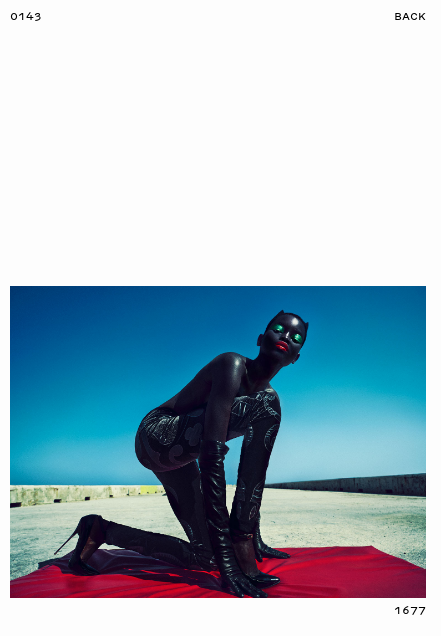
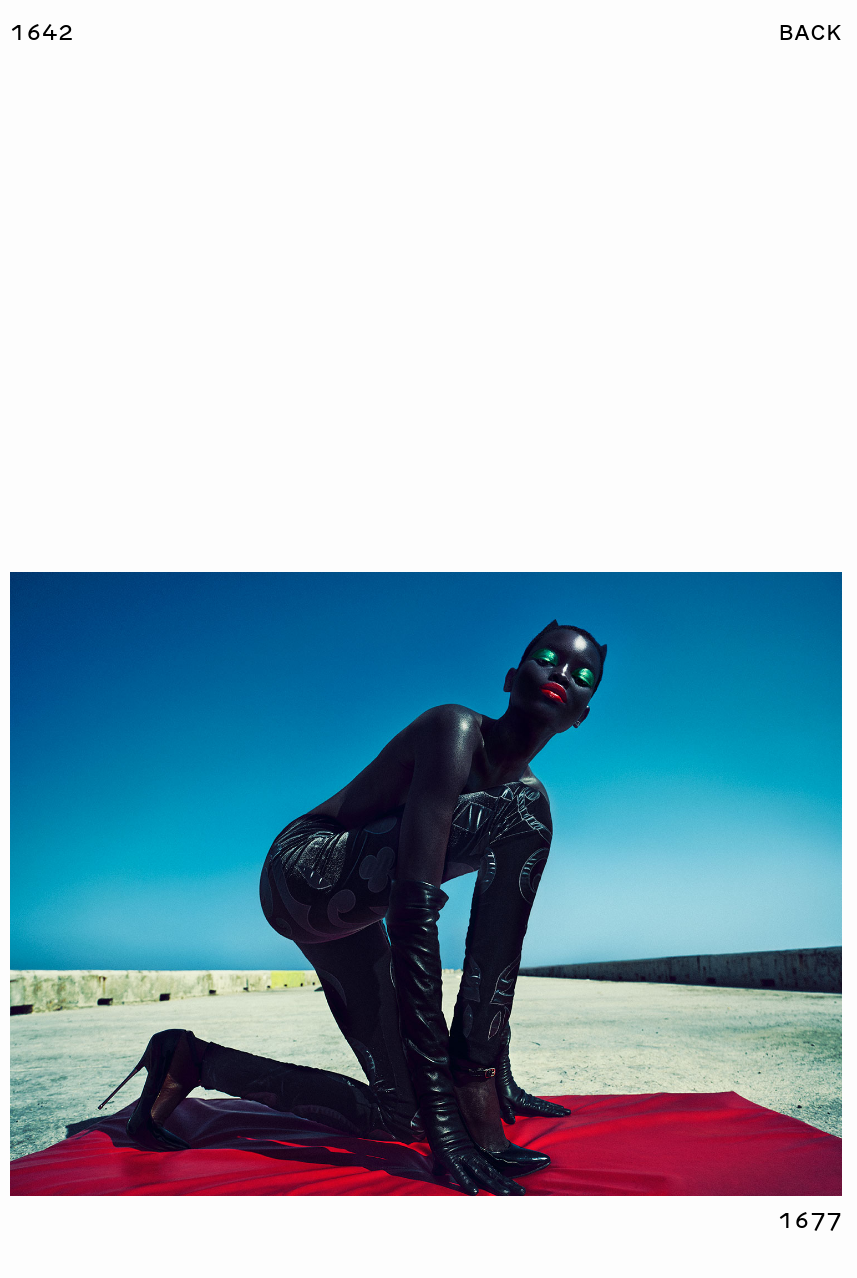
- 0143
+ 1642
